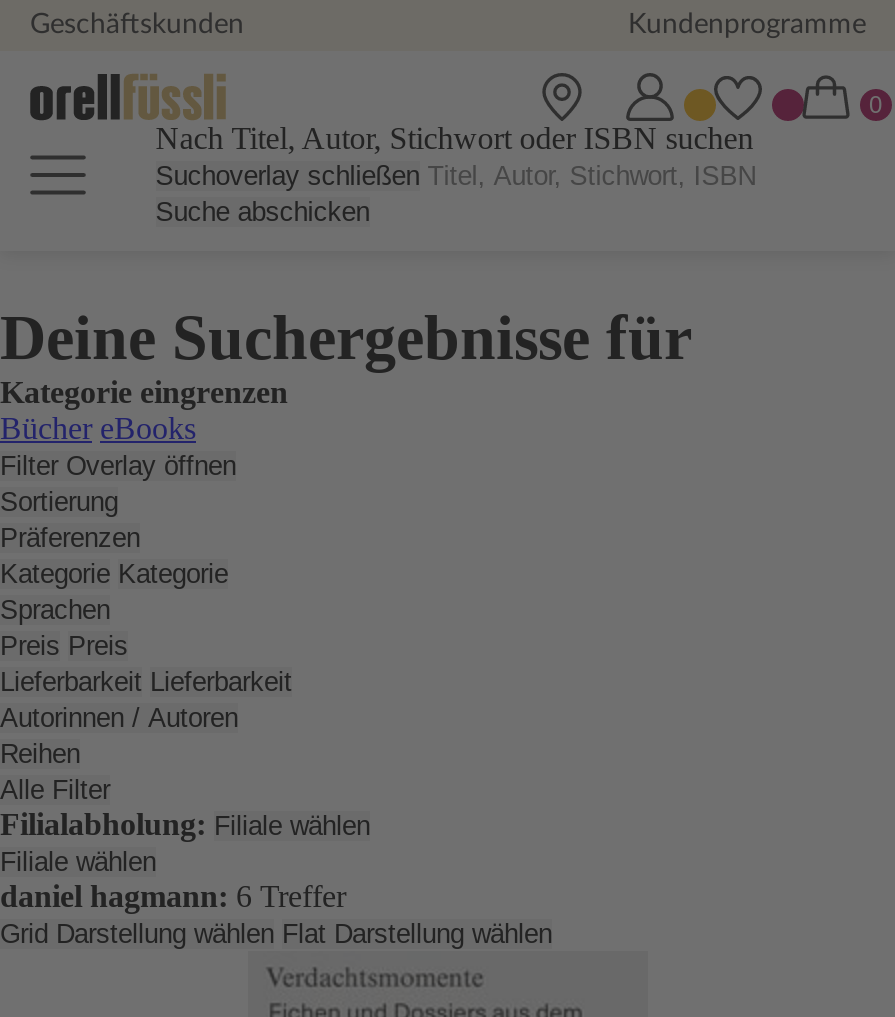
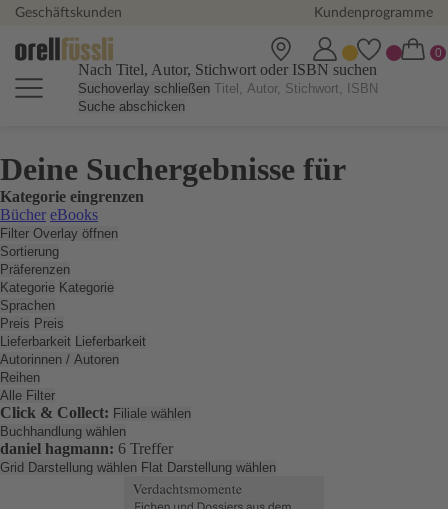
- Filialabholung: Filiale wählen
- Filiale wählen
+ Click & Collect: Filiale wählen
+ Buchhandlung wählen
